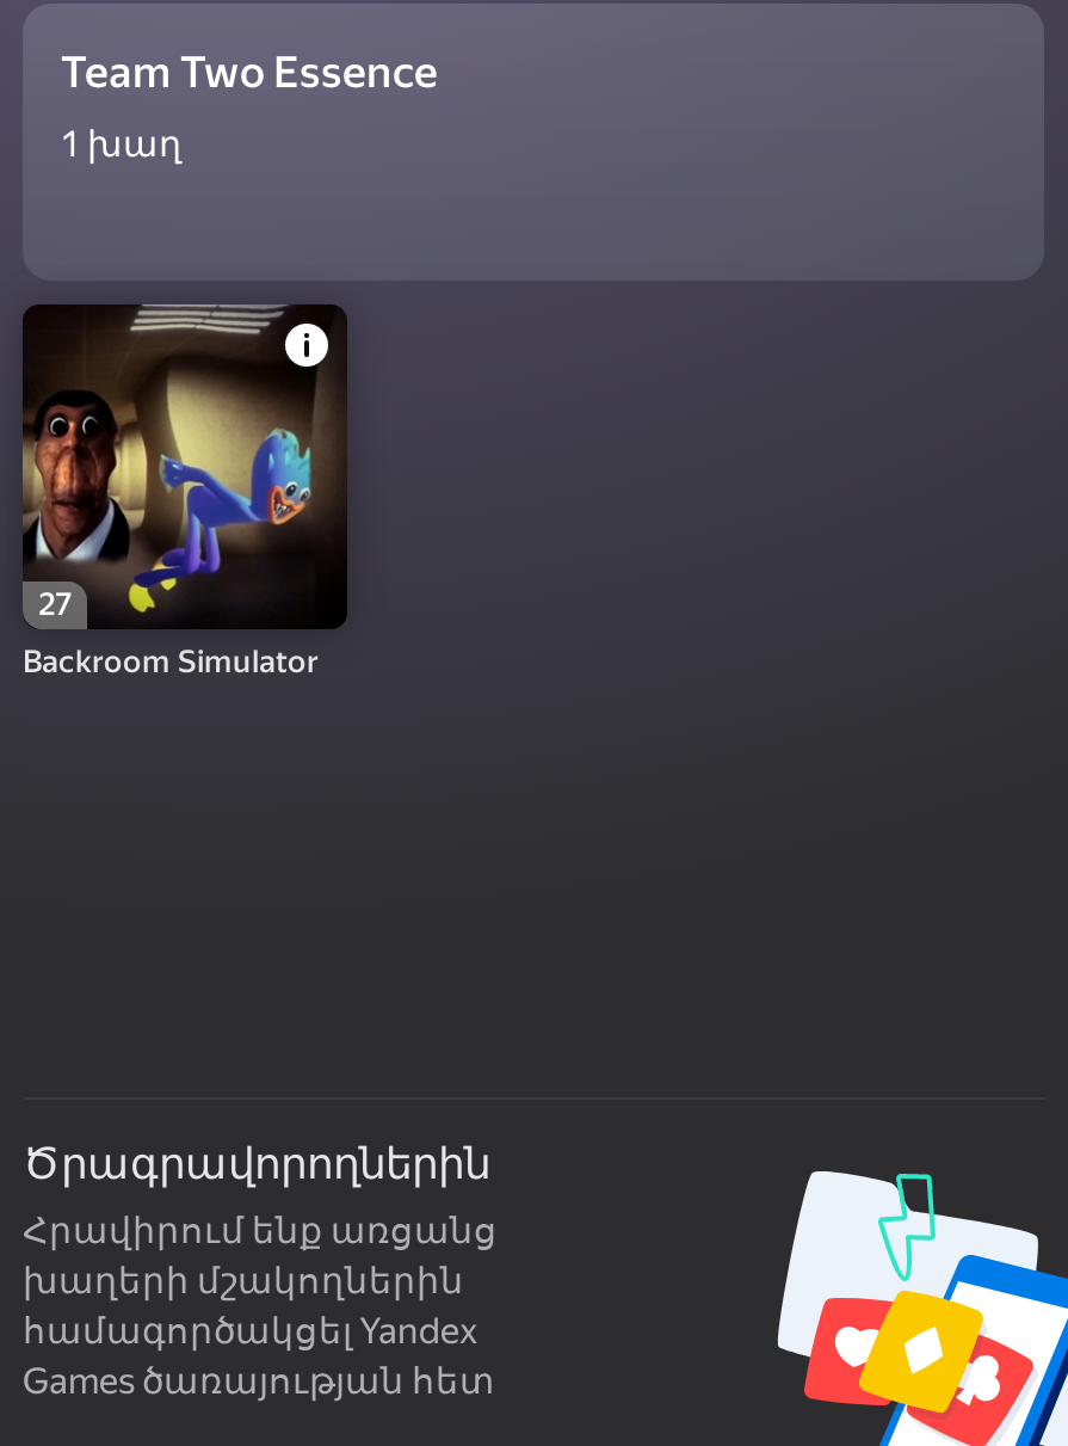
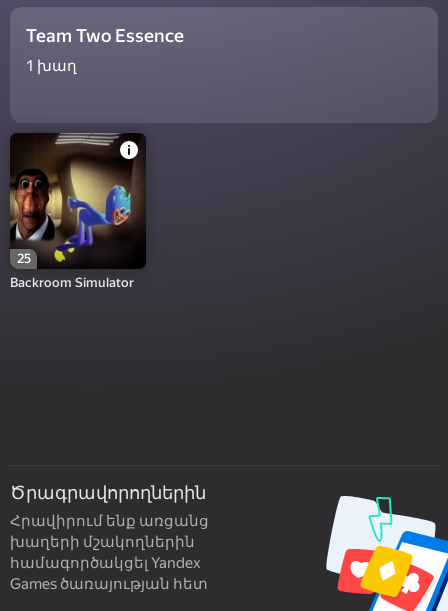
- 27
+ 25
